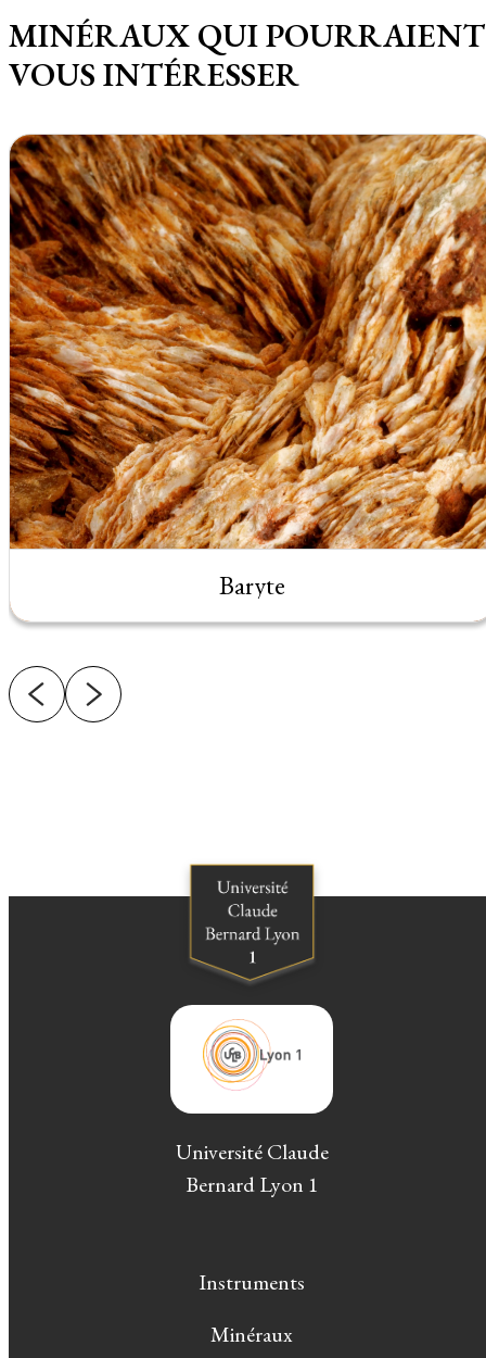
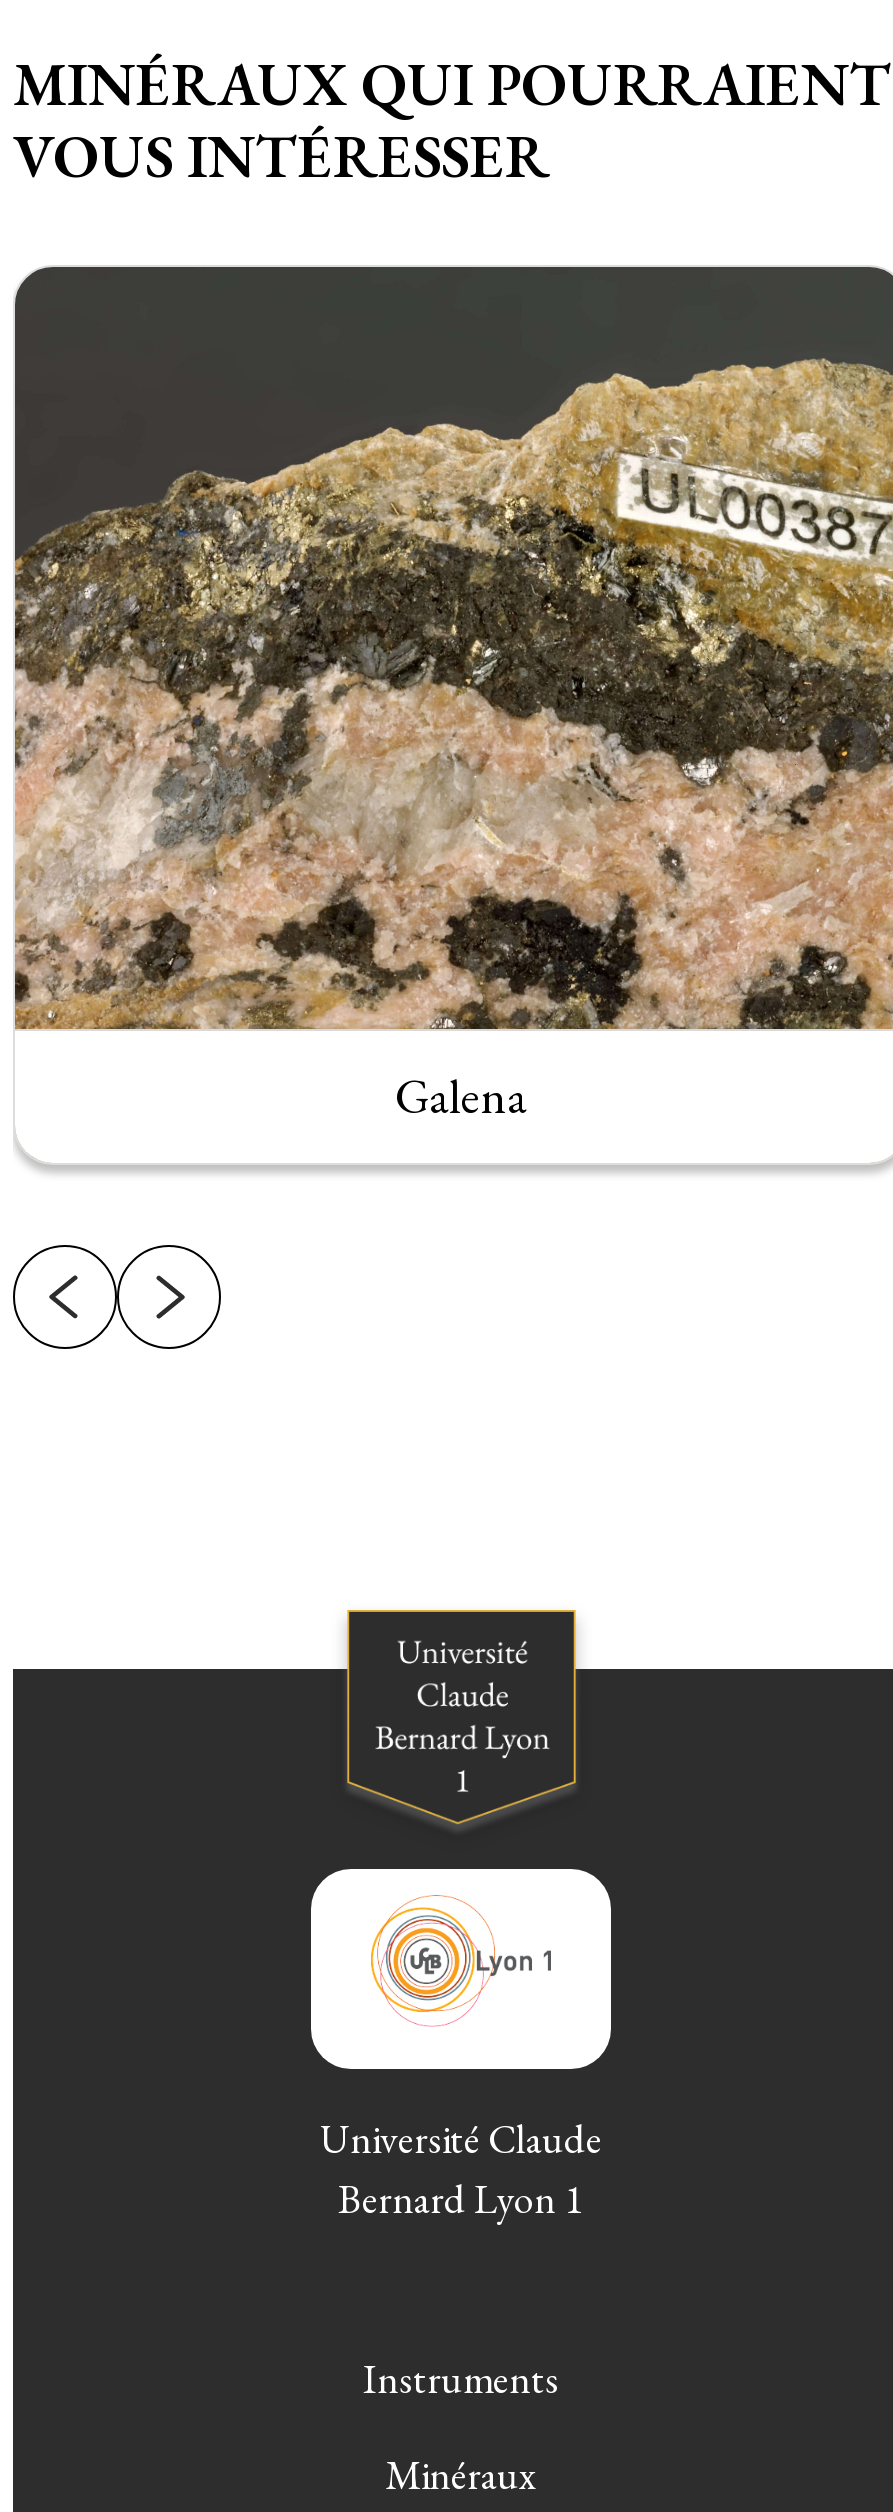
- [image]
- Baryte
+ [image]
+ Galena
